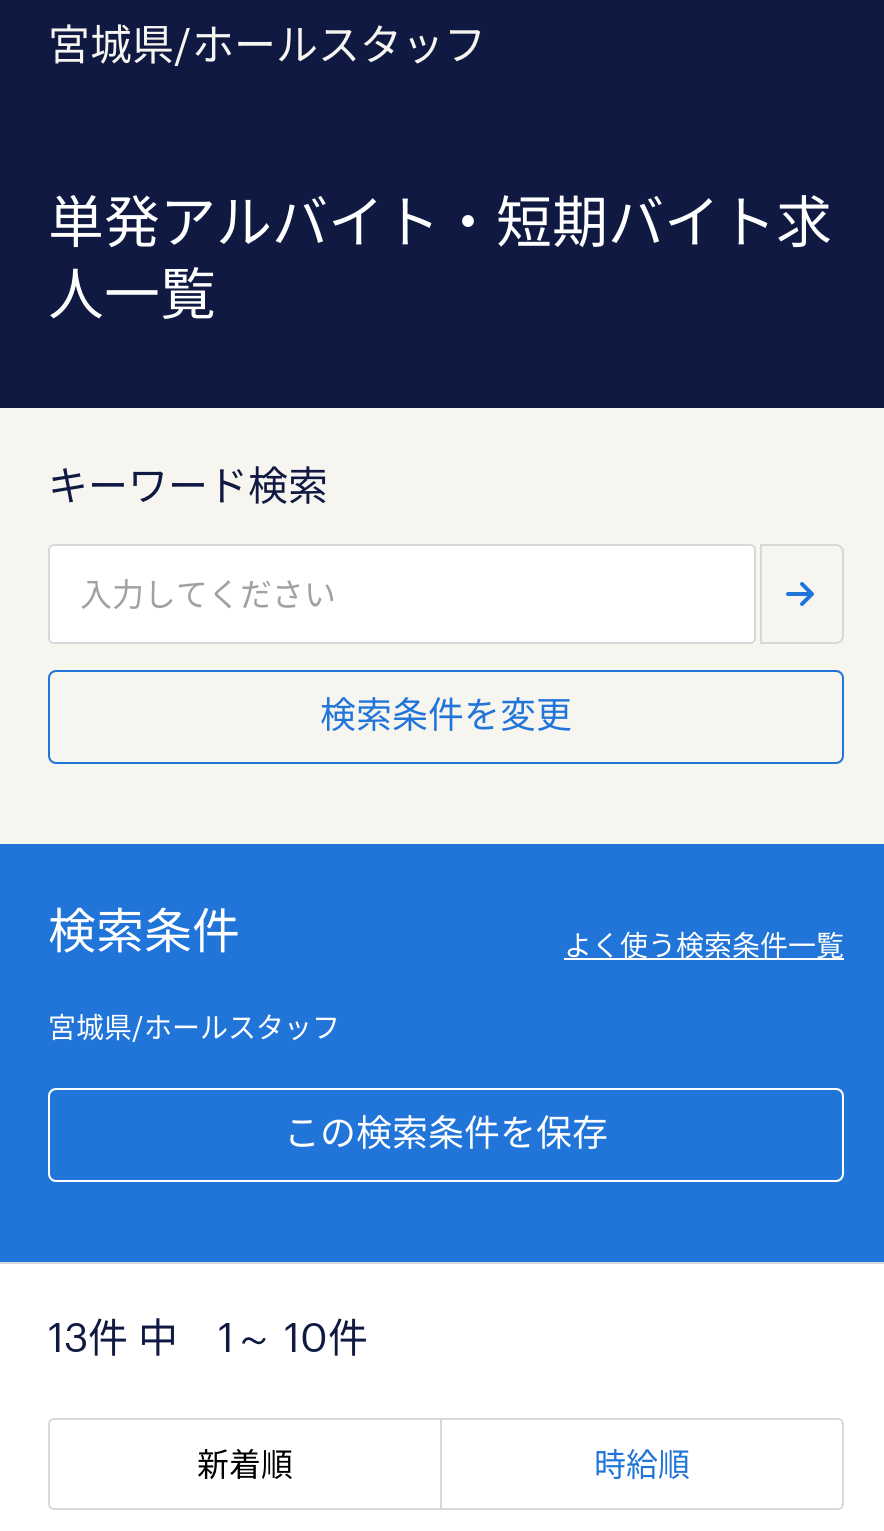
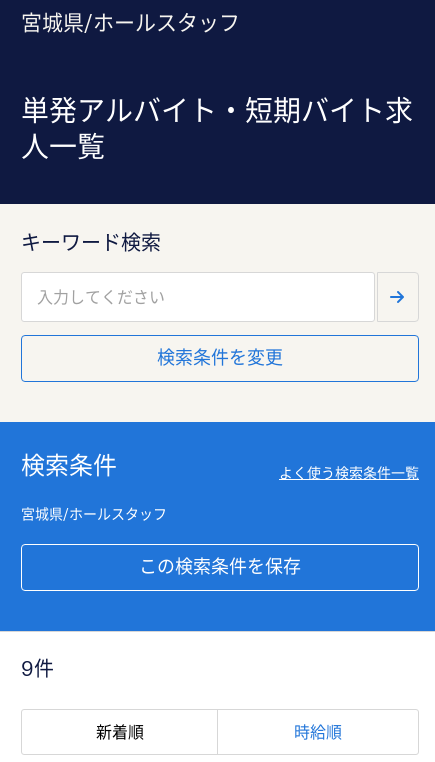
- 13件 中 1～ 10件
+ 9件
